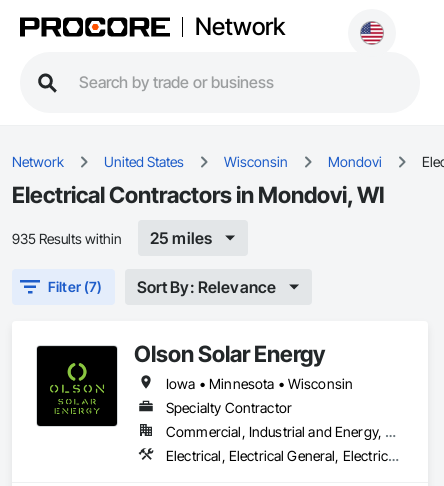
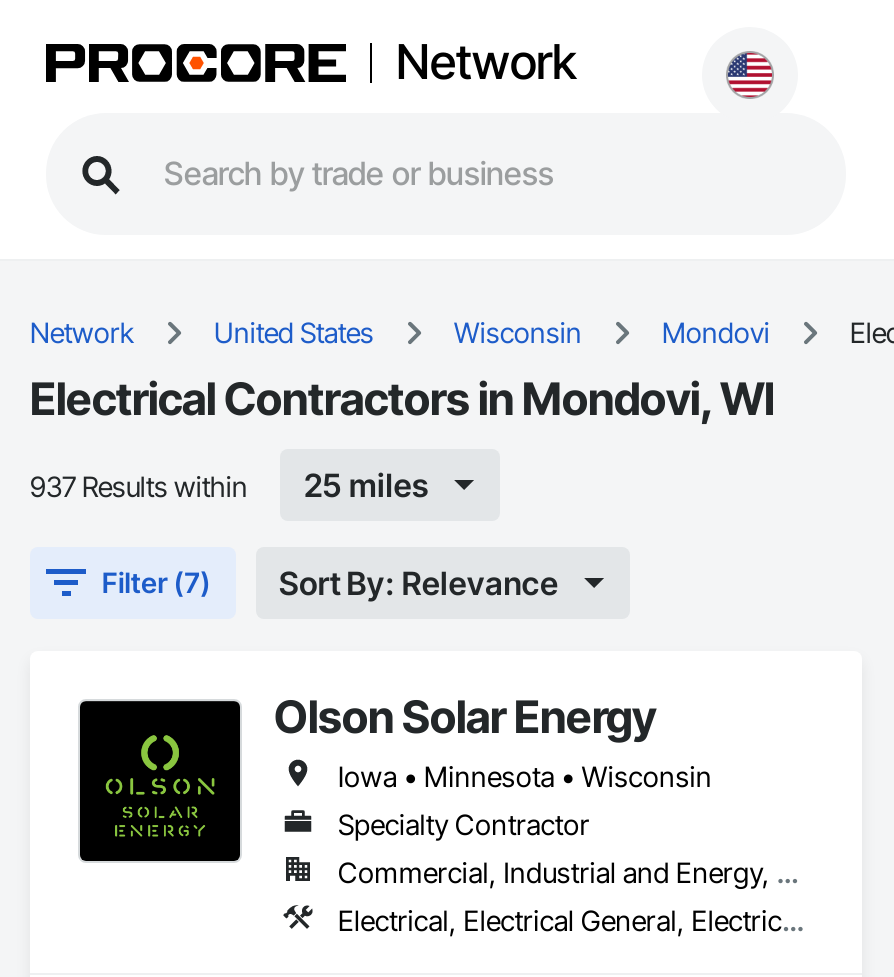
- 935 Results within
+ 937 Results within
